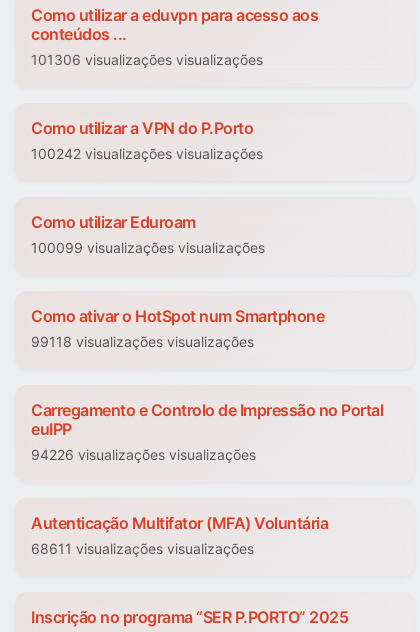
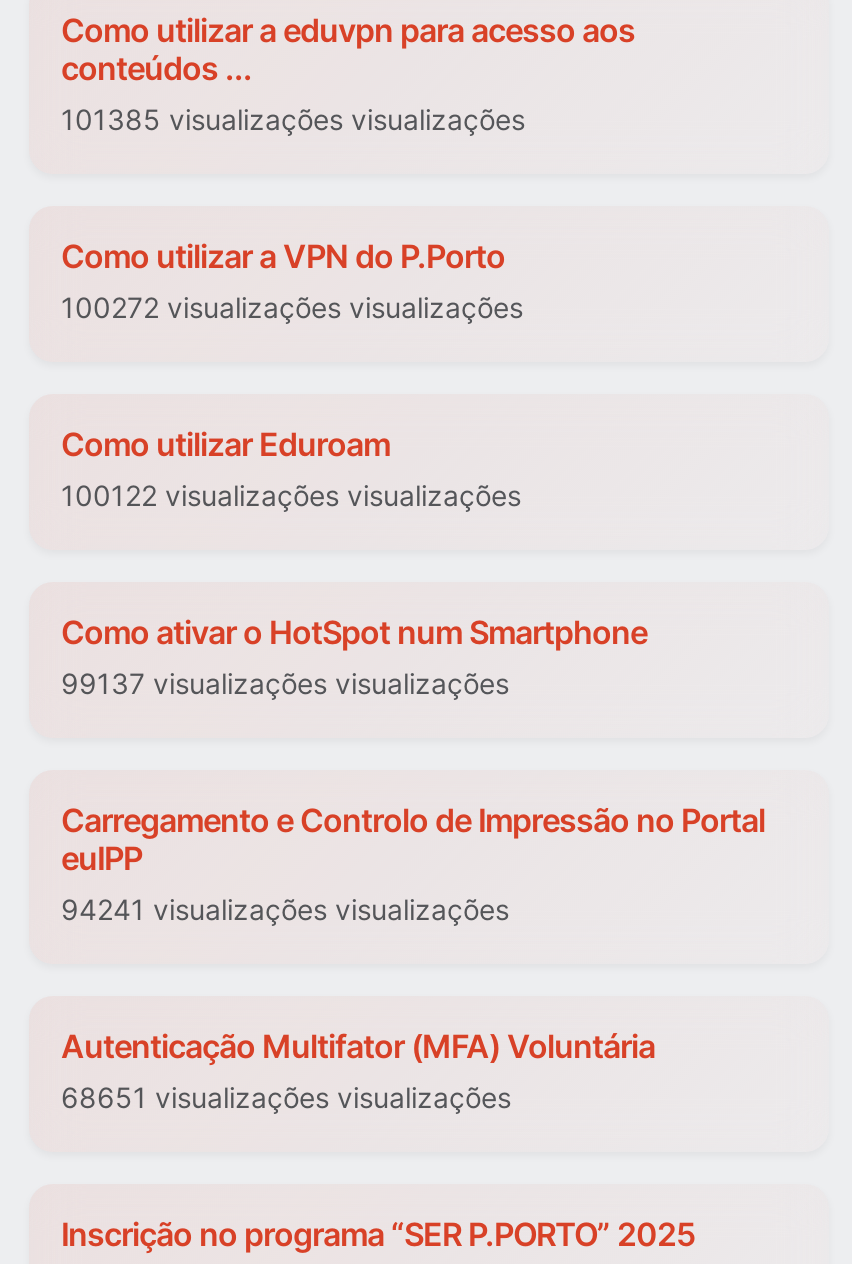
- 101306 visualizações visualizações
+ 101385 visualizações visualizações

- 100242 visualizações visualizações
+ 100272 visualizações visualizações

- 100099 visualizações visualizações
+ 100122 visualizações visualizações

- 99118 visualizações visualizações
+ 99137 visualizações visualizações

- 94226 visualizações visualizações
+ 94241 visualizações visualizações

- 68611 visualizações visualizações
+ 68651 visualizações visualizações
